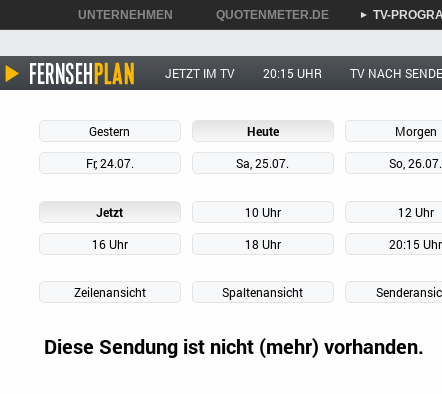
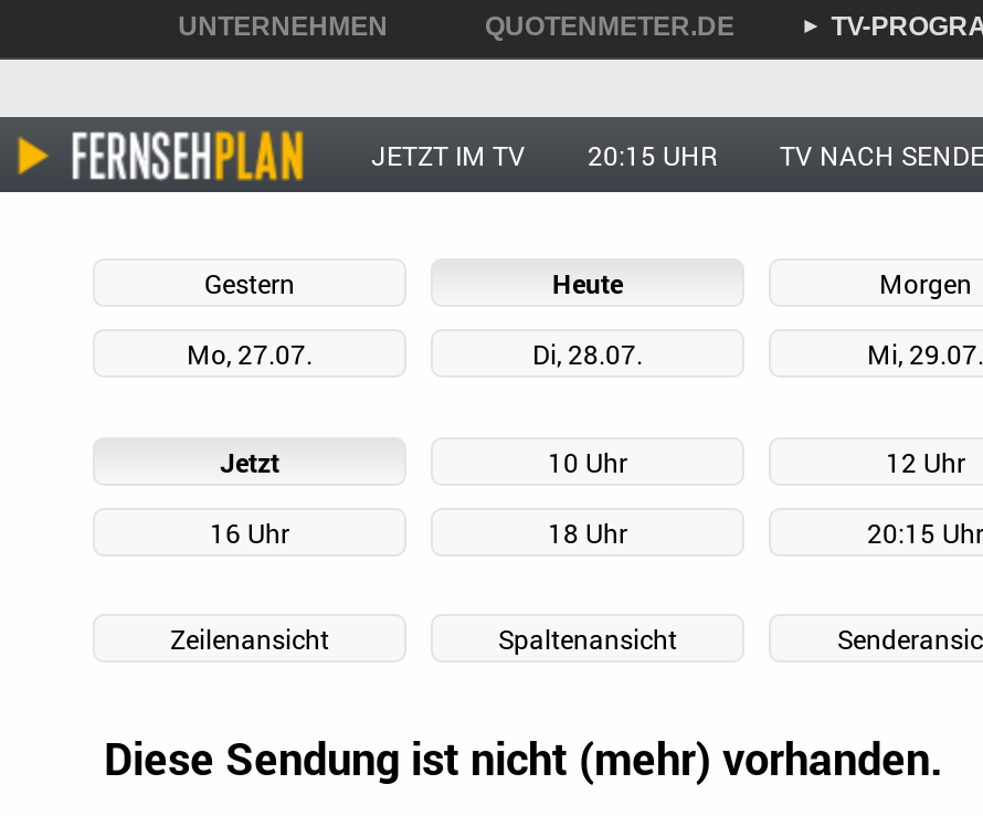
- Fr, 24.07.
- Sa, 25.07.
- So, 26.07.
+ Mo, 27.07.
+ Di, 28.07.
+ Mi, 29.07.
